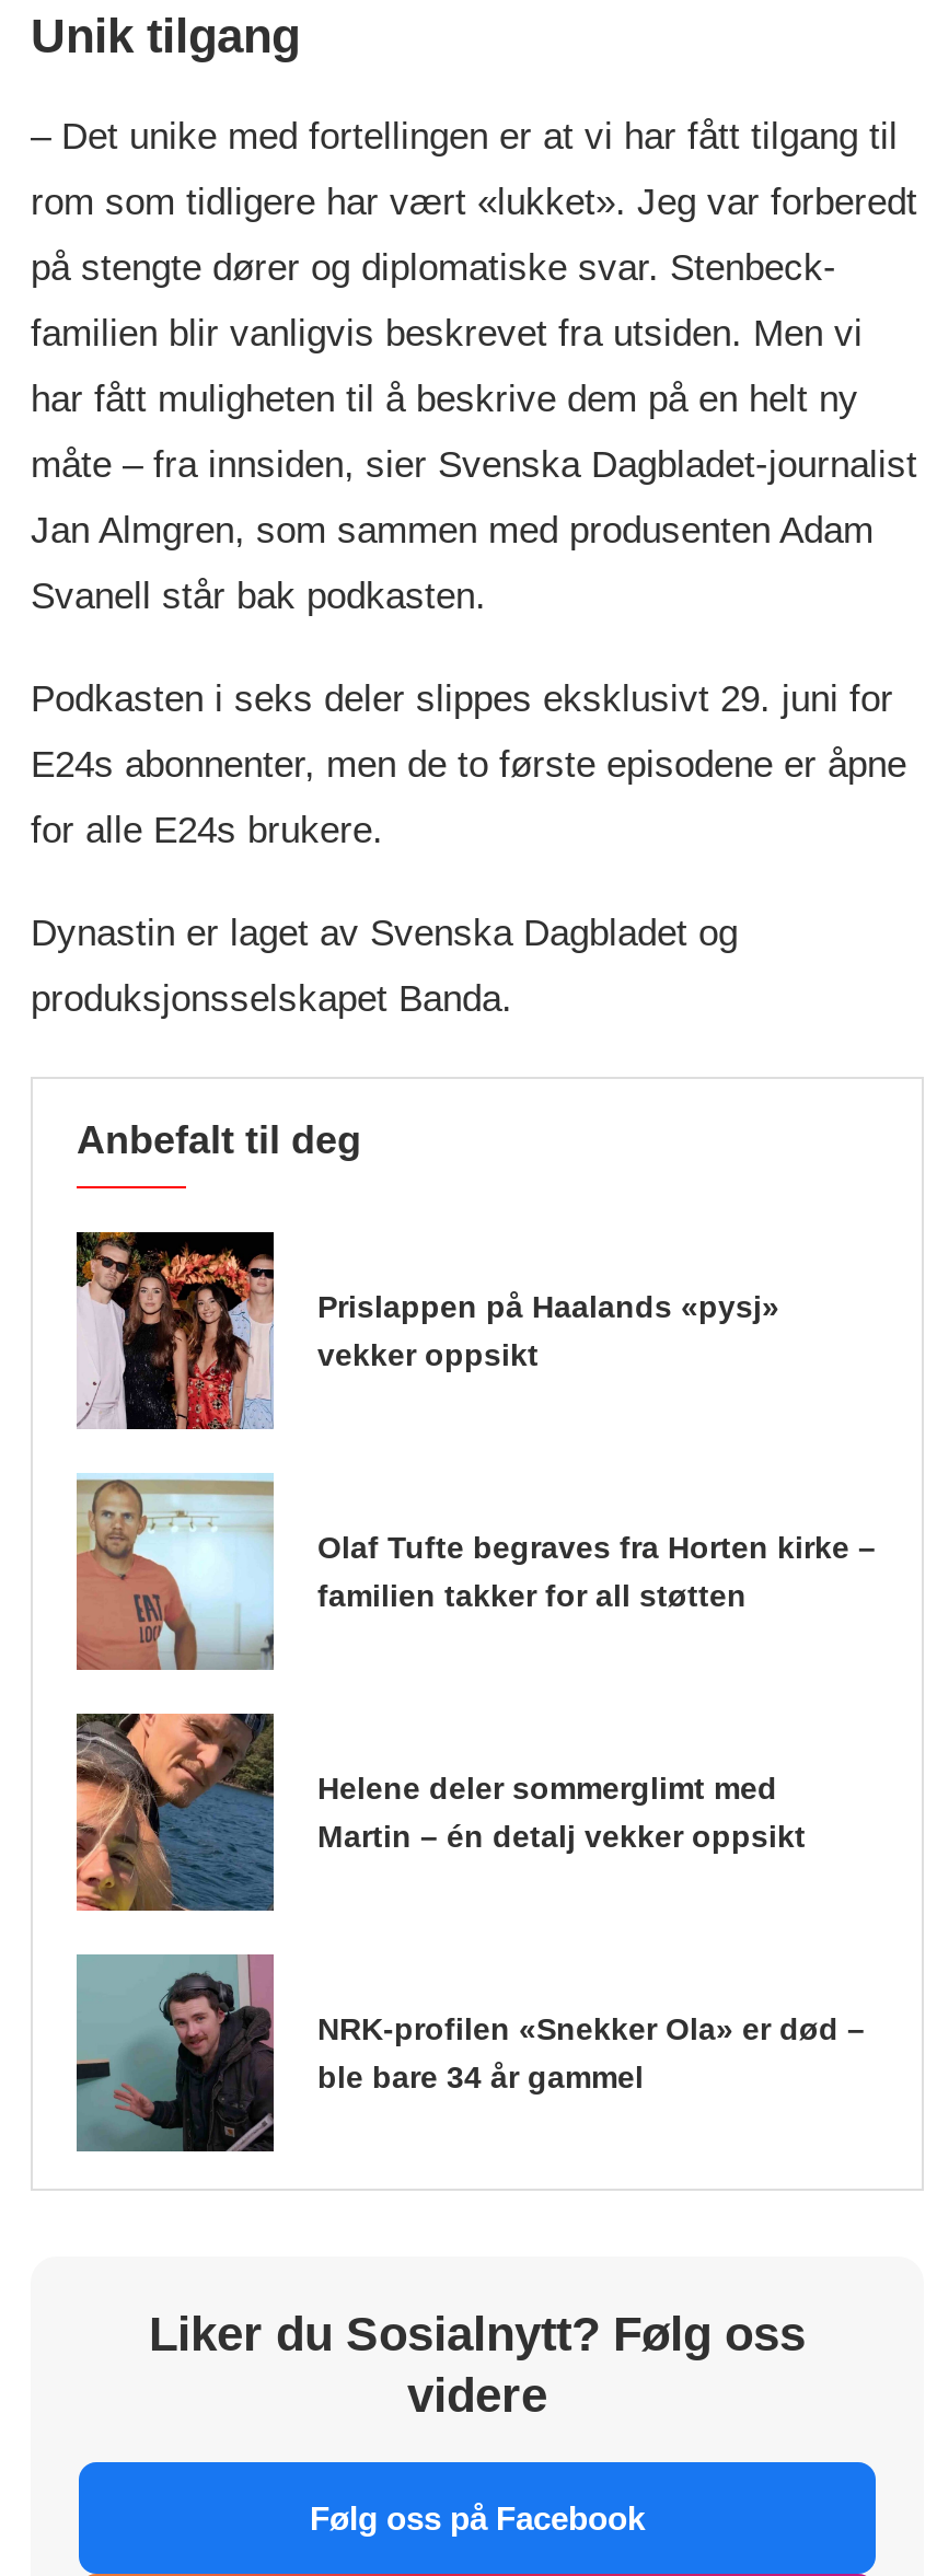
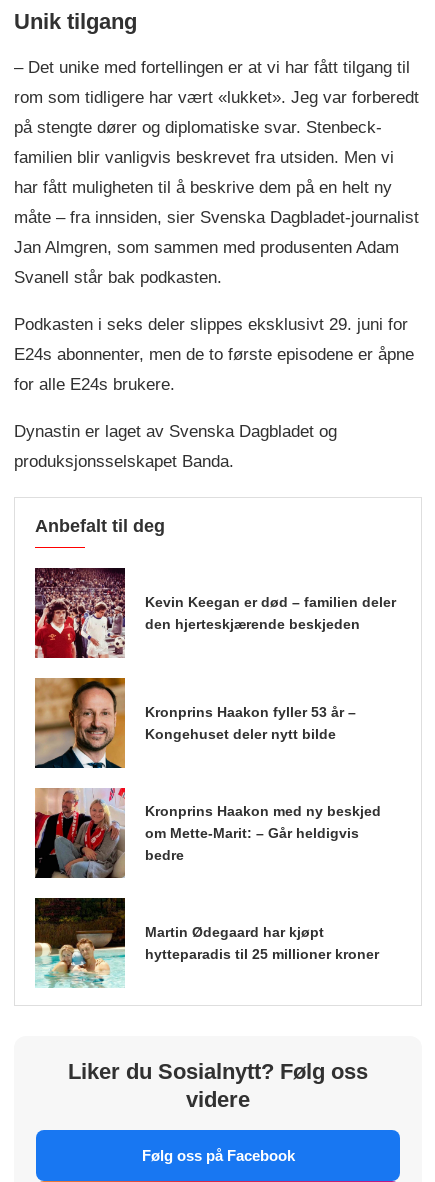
- [image]
- Prislappen på Haalands «pysj»
- vekker oppsikt
+ [image]
+ Kevin Keegan er død – familien deler
+ den hjerteskjærende beskjeden

- [image]
- Olaf Tufte begraves fra Horten kirke –
- familien takker for all støtten
+ [image]
+ Kronprins Haakon fyller 53 år –
+ Kongehuset deler nytt bilde

- [image]
- Helene deler sommerglimt med
- Martin – én detalj vekker oppsikt
+ [image]
+ Kronprins Haakon med ny beskjed
+ om Mette-Marit: – Går heldigvis
+ bedre

- [image]
- NRK-profilen «Snekker Ola» er død –
- ble bare 34 år gammel
+ [image]
+ Martin Ødegaard har kjøpt
+ hytteparadis til 25 millioner kroner
